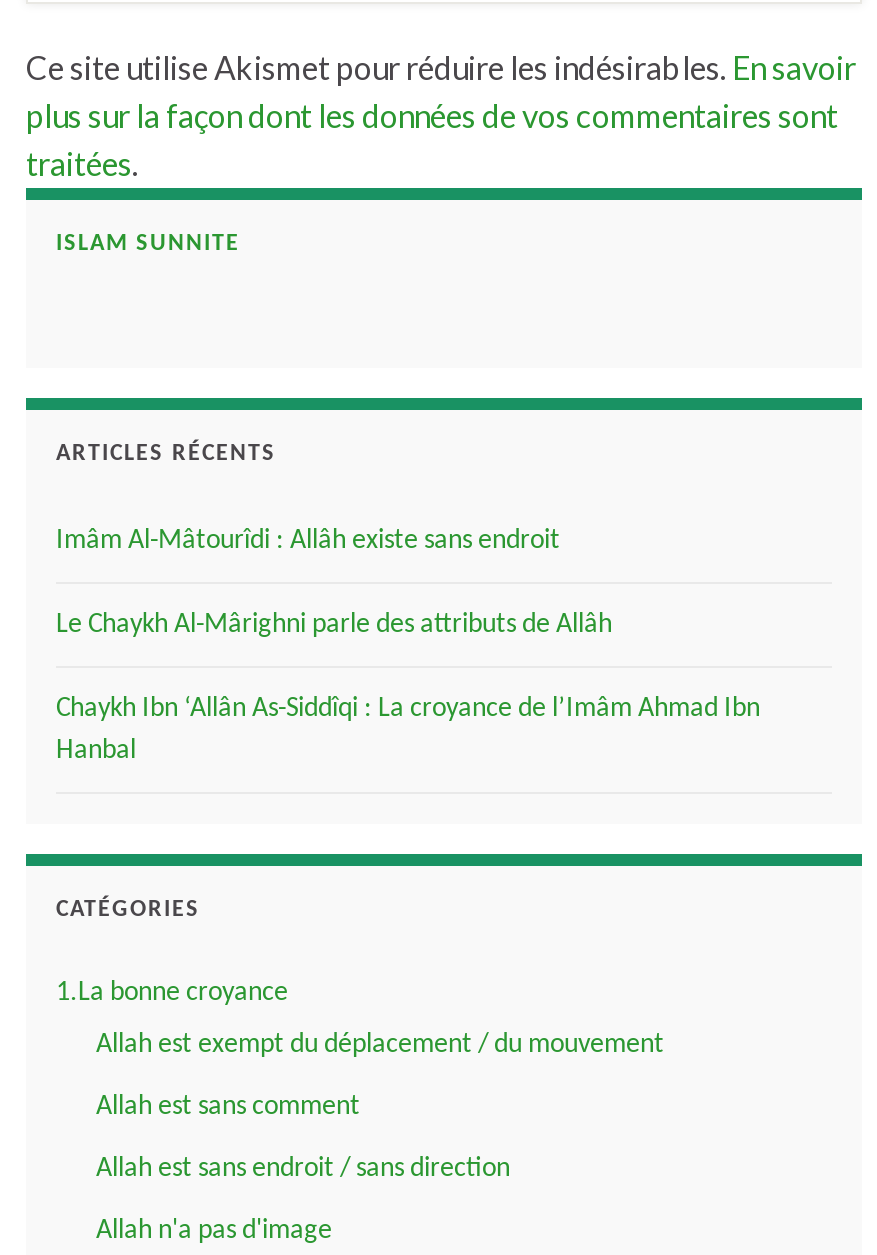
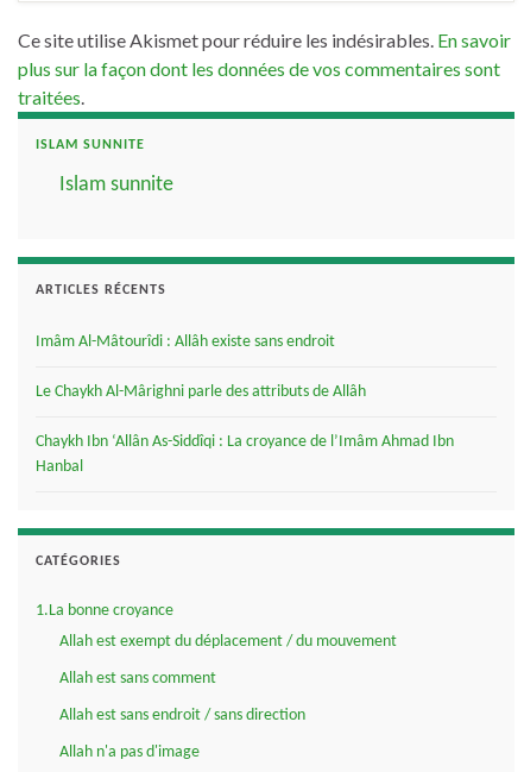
+ Islam sunnite
